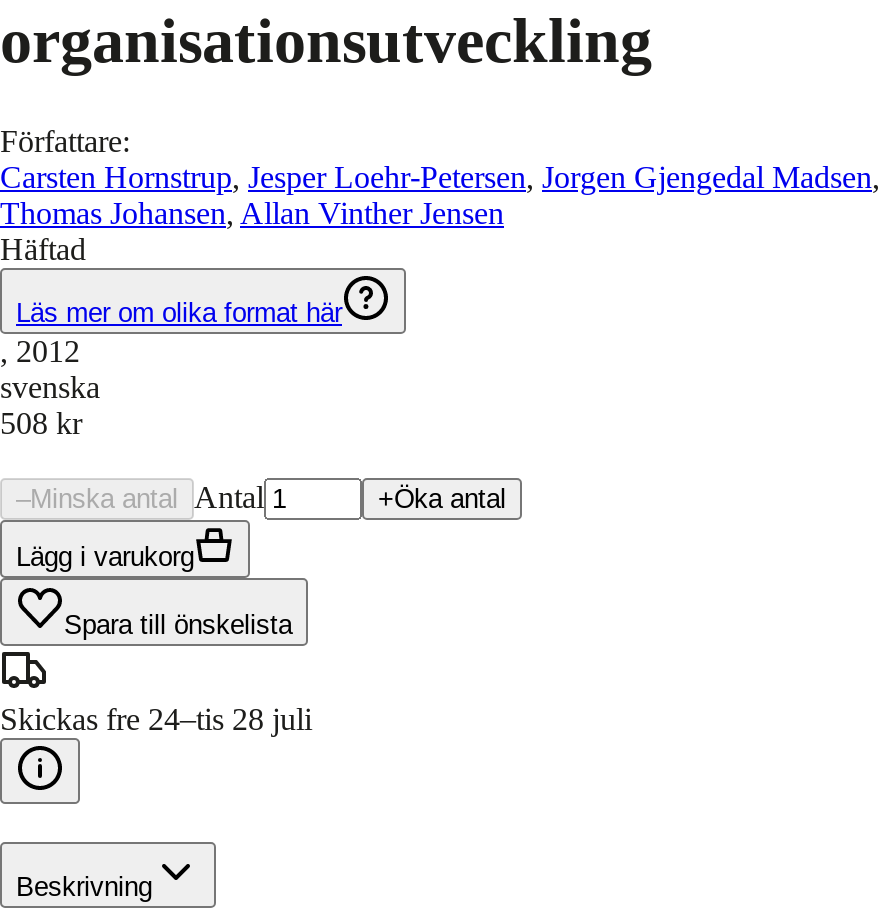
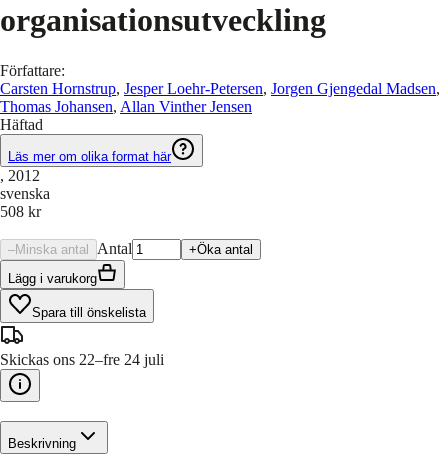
- Skickas fre 24–tis 28 juli
+ Skickas ons 22–fre 24 juli
